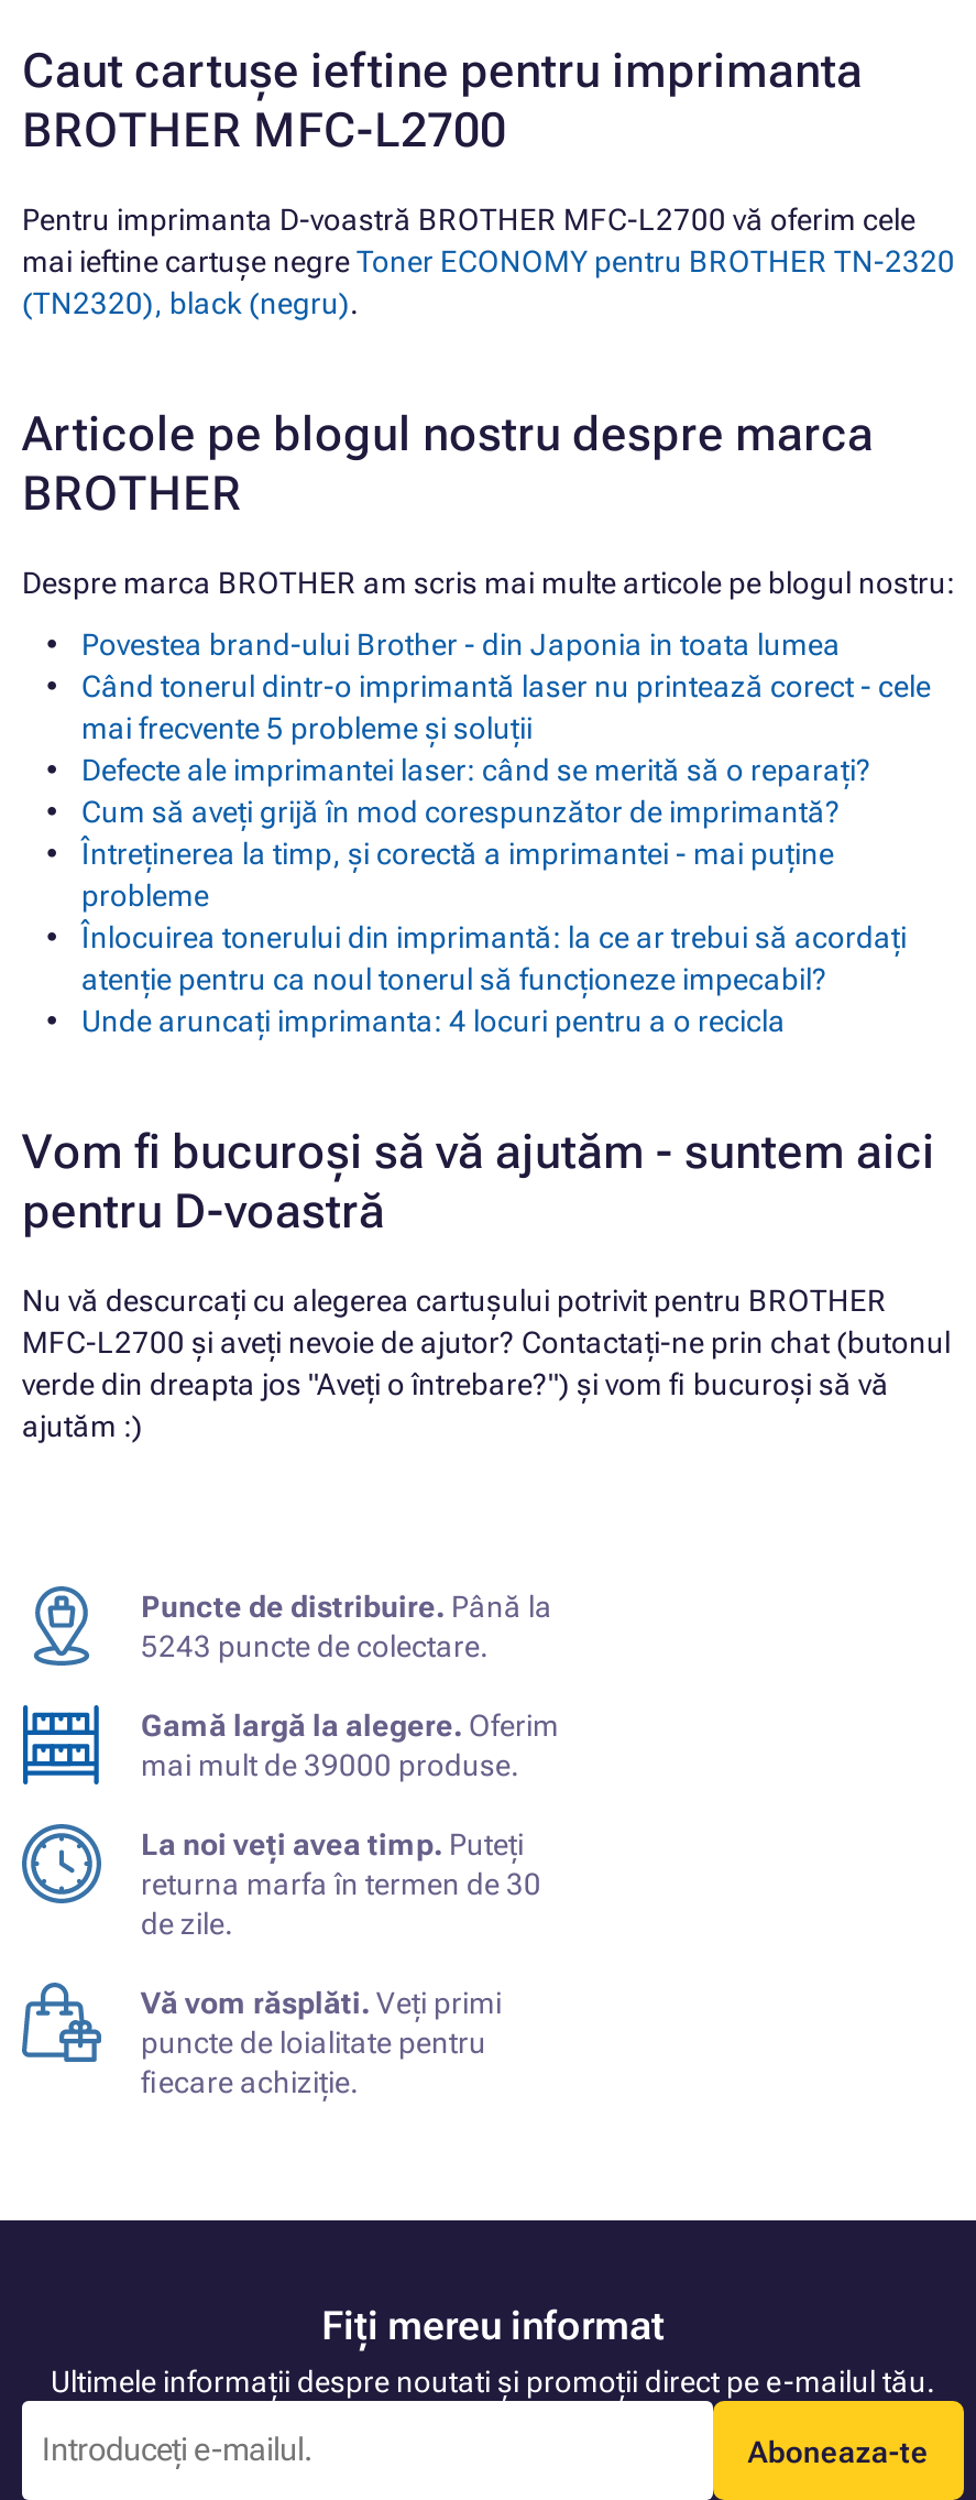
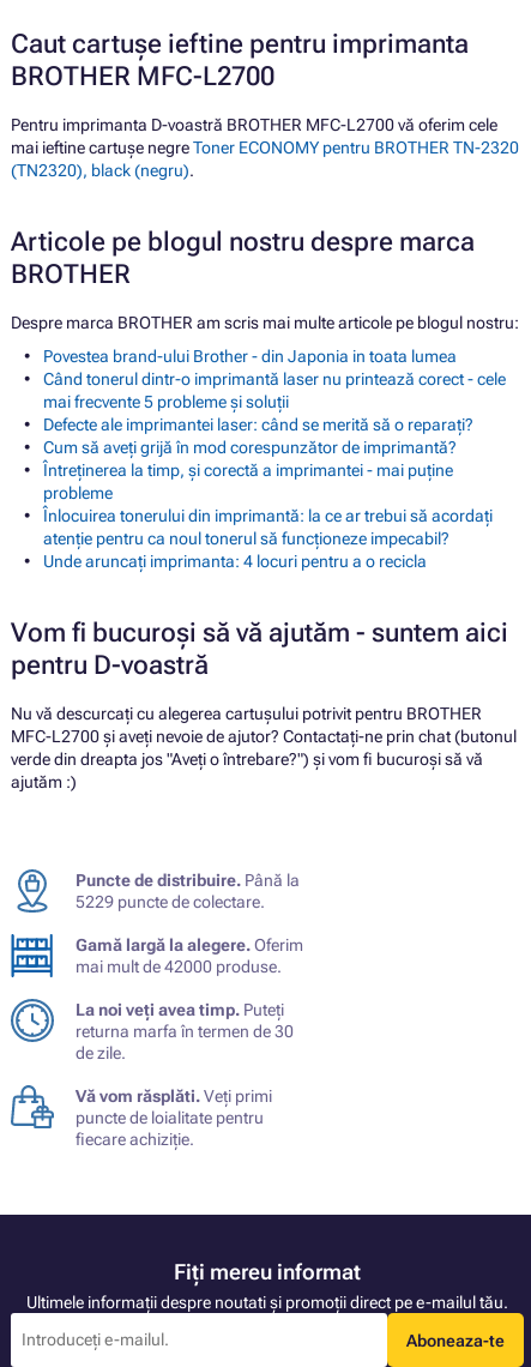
- 5243 puncte de colectare.
+ 5229 puncte de colectare.

- mai mult de 39000 produse.
+ mai mult de 42000 produse.
